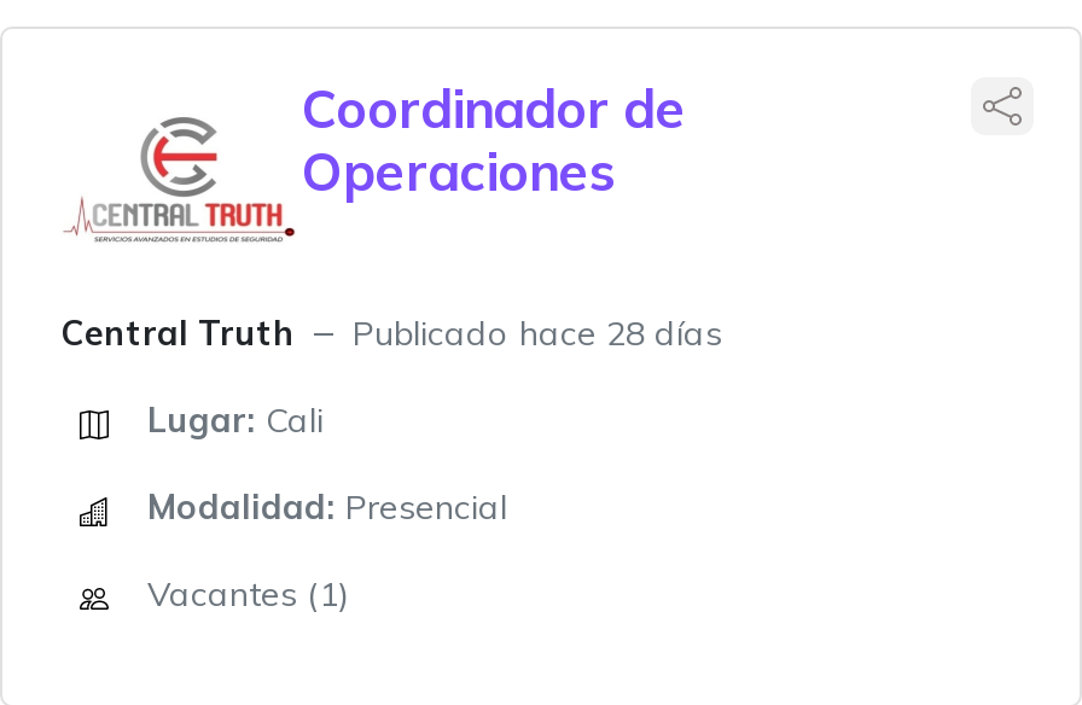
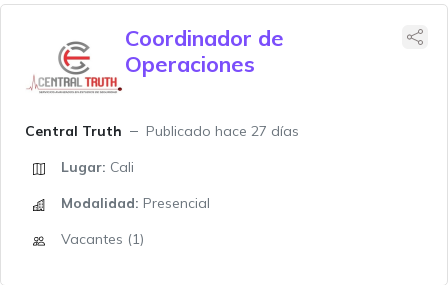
- Publicado hace 28 días
+ Publicado hace 27 días
